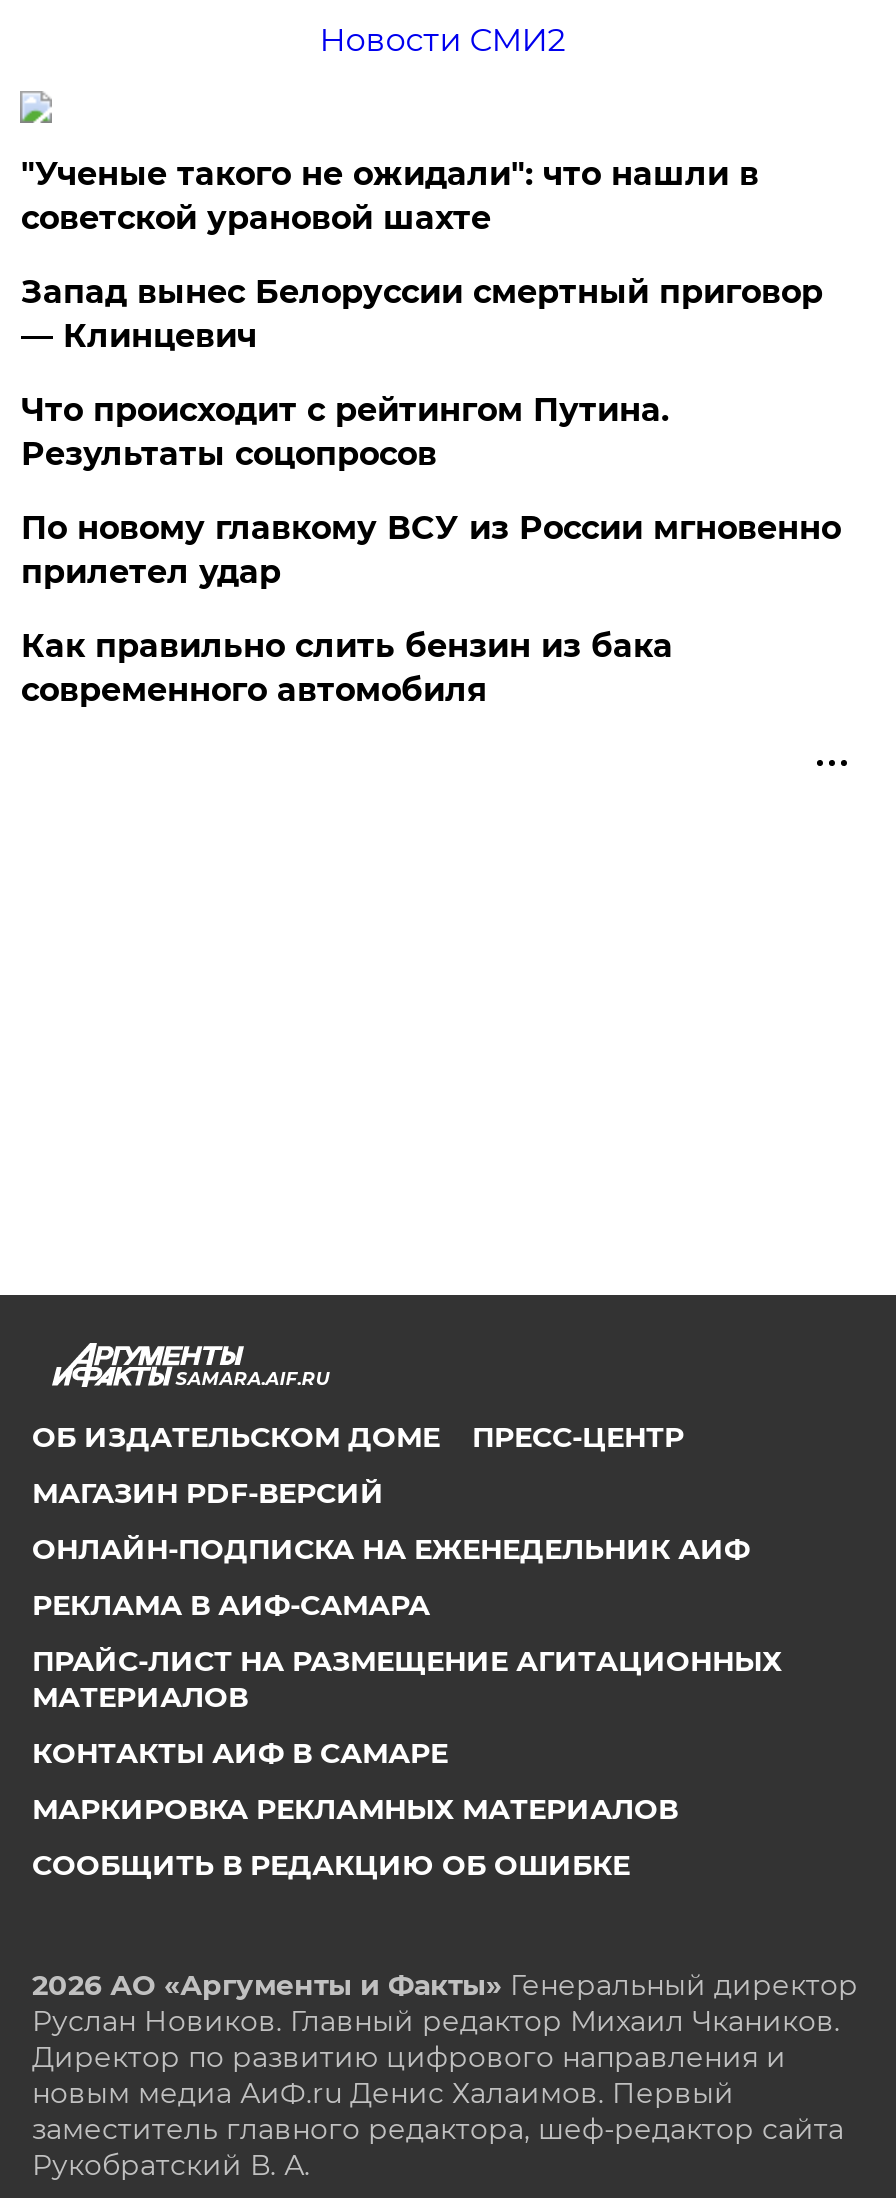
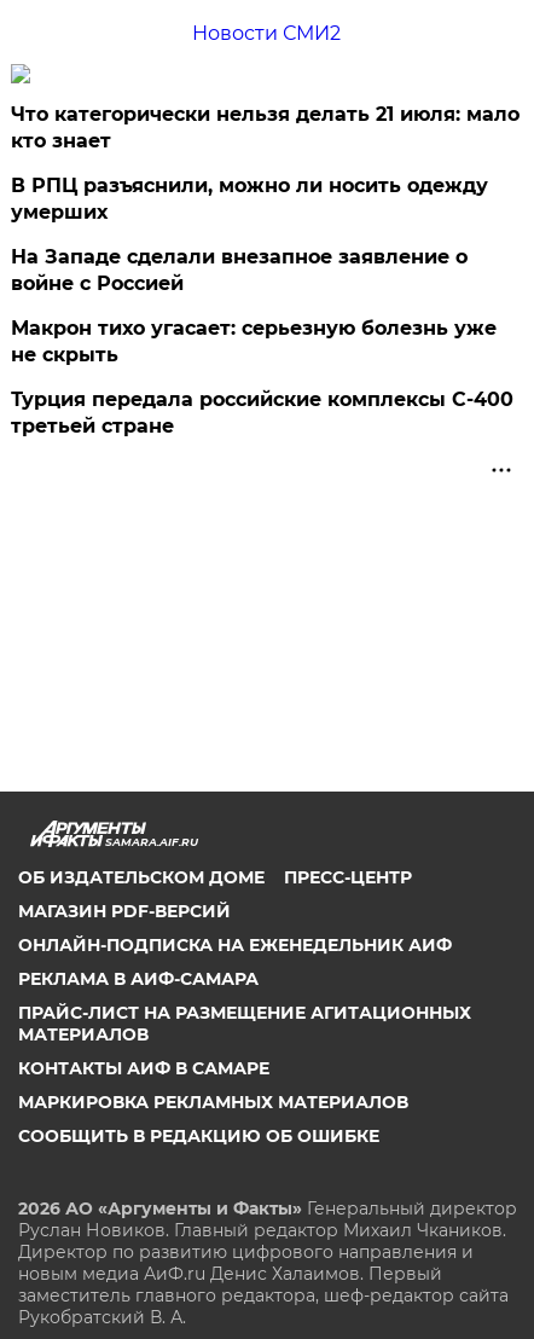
- "Ученые такого не ожидали": что нашли в
- советской урановой шахте
+ Что категорически нельзя делать 21 июля: мало
+ кто знает

- Запад вынес Белоруссии смертный приговор
- — Клинцевич
+ В РПЦ разъяснили, можно ли носить одежду
+ умерших

- Что происходит с рейтингом Путина.
- Результаты соцопросов
+ На Западе сделали внезапное заявление о
+ войне с Россией

- По новому главкому ВСУ из России мгновенно
- прилетел удар
+ Макрон тихо угасает: серьезную болезнь уже
+ не скрыть

- Как правильно слить бензин из бака
- современного автомобиля
+ Турция передала российские комплексы С-400
+ третьей стране
